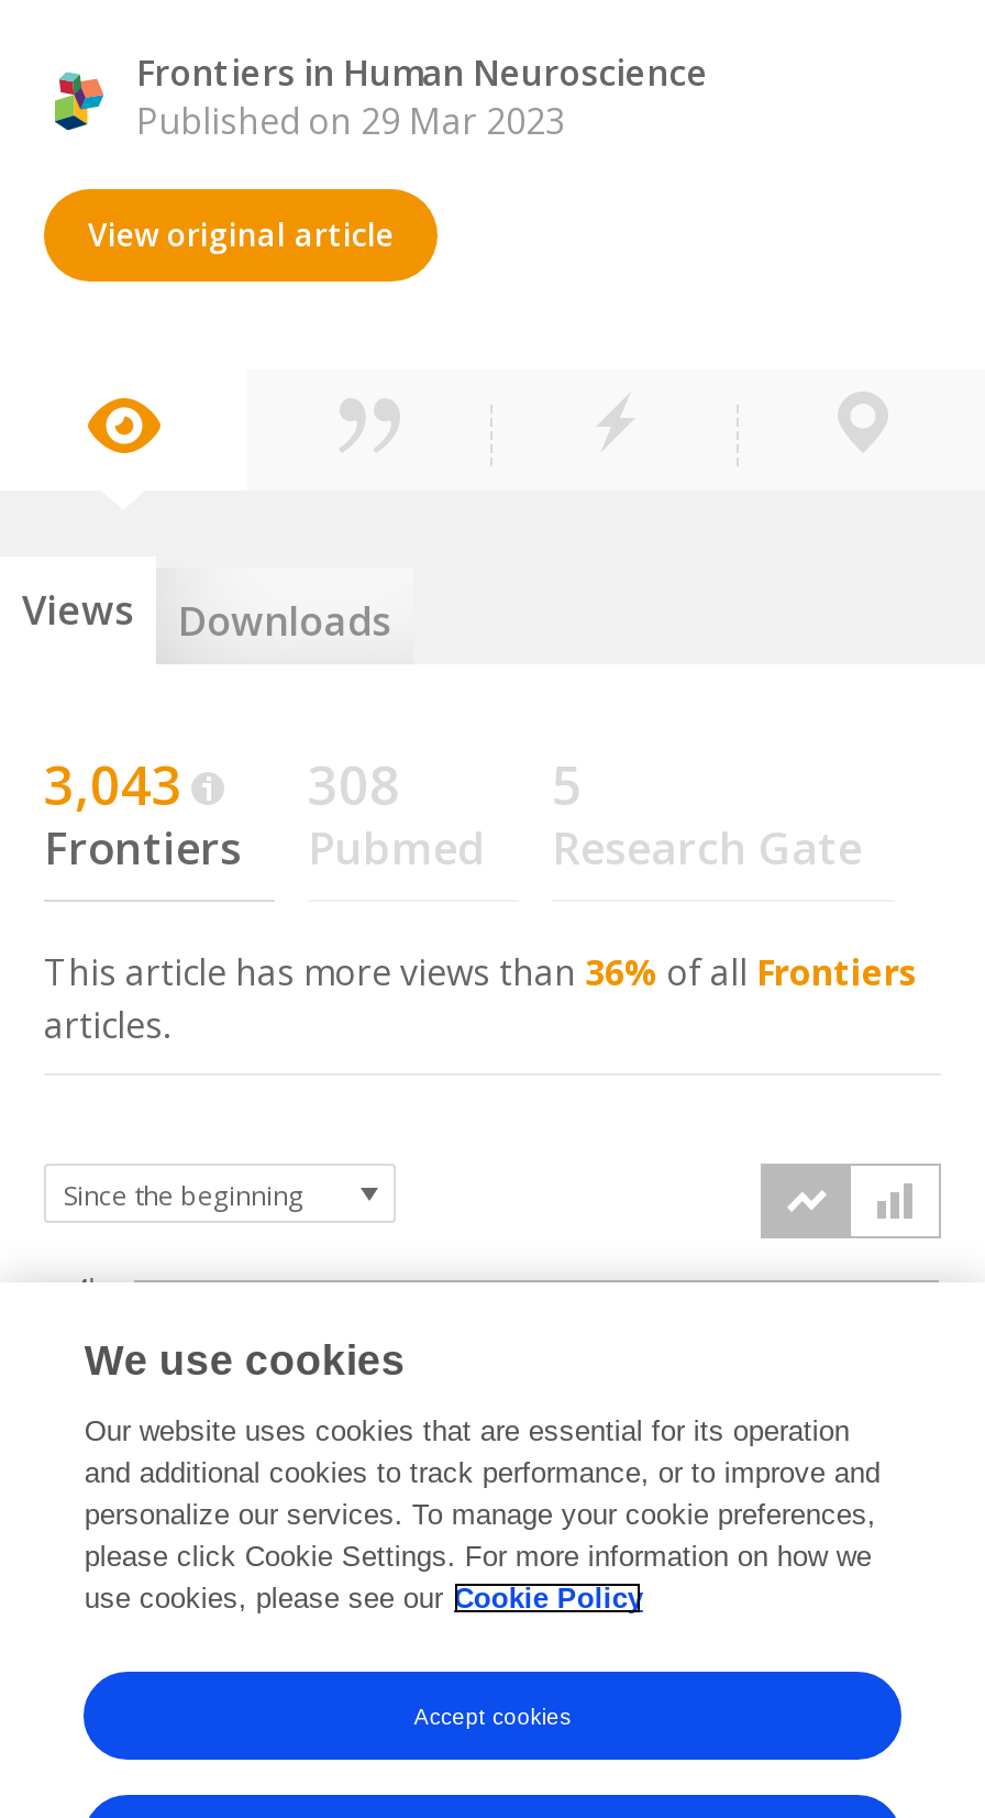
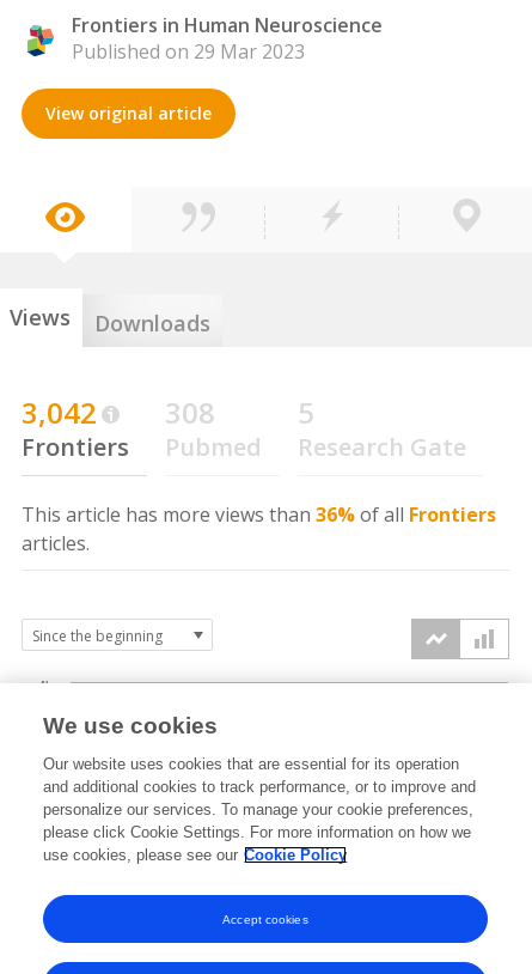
- 3,043
+ 3,042
